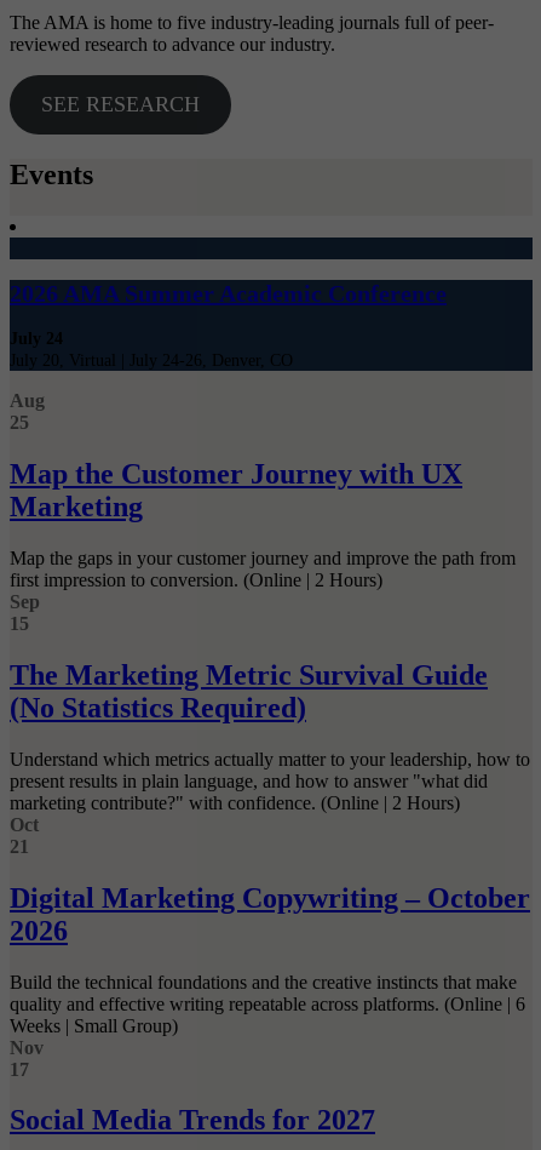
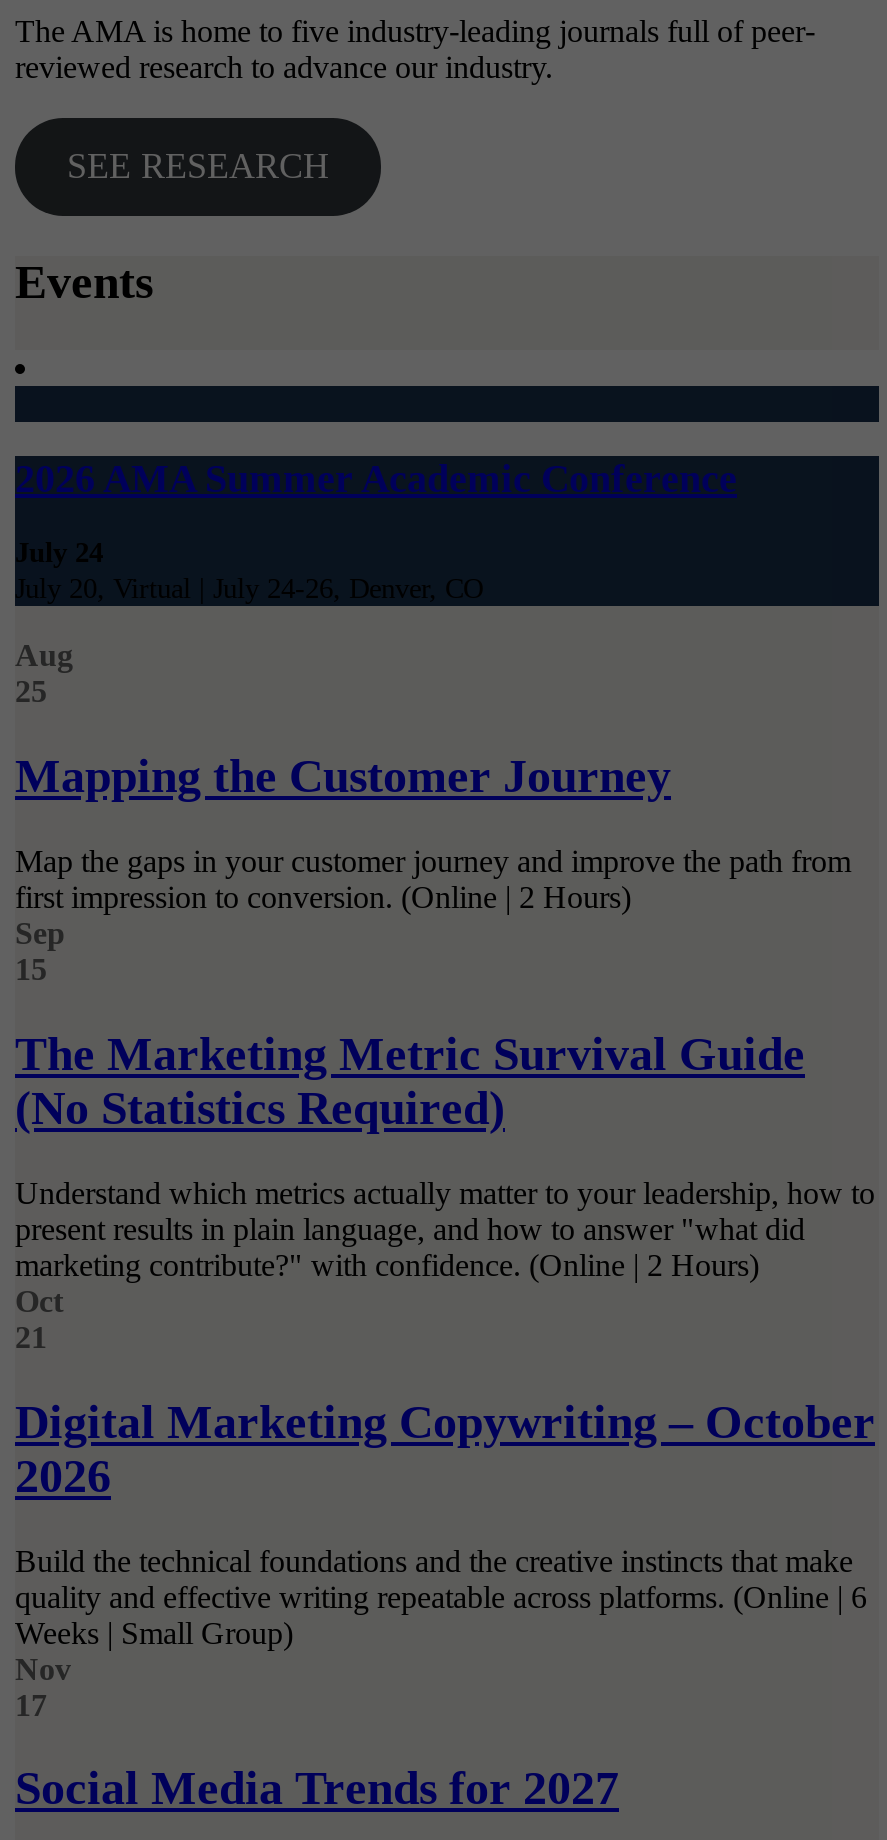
- Map the Customer Journey with UX
- Marketing
+ Mapping the Customer Journey
